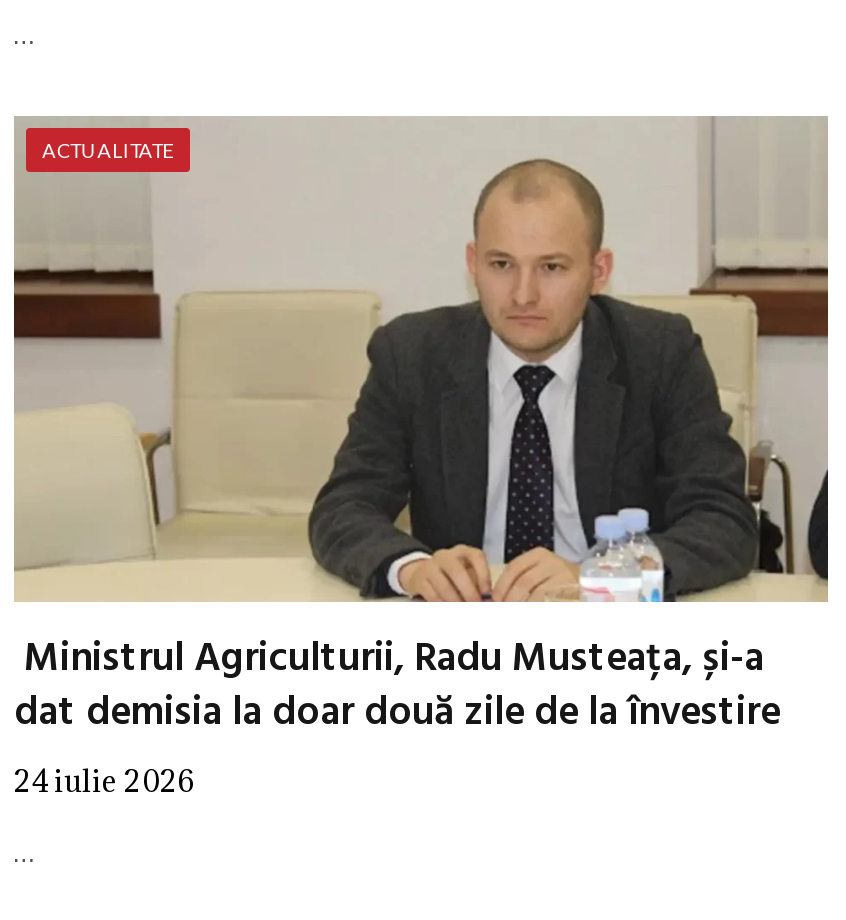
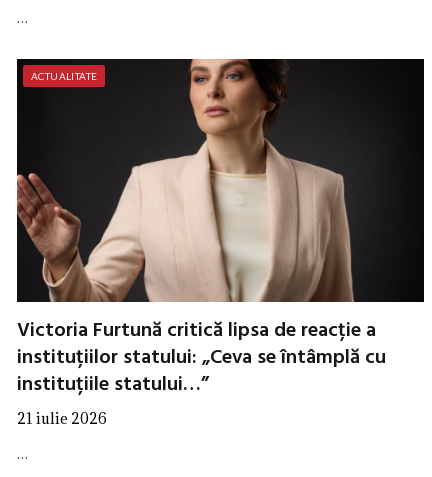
- [image]
- Ministrul Agriculturii, Radu Musteața, și-a
- dat demisia la doar două zile de la învestire
- 24 iulie 2026
+ [image]
+ Victoria Furtună critică lipsa de reacție a
+ instituțiilor statului: „Ceva se întâmplă cu
+ instituțiile statului…”
+ 21 iulie 2026
